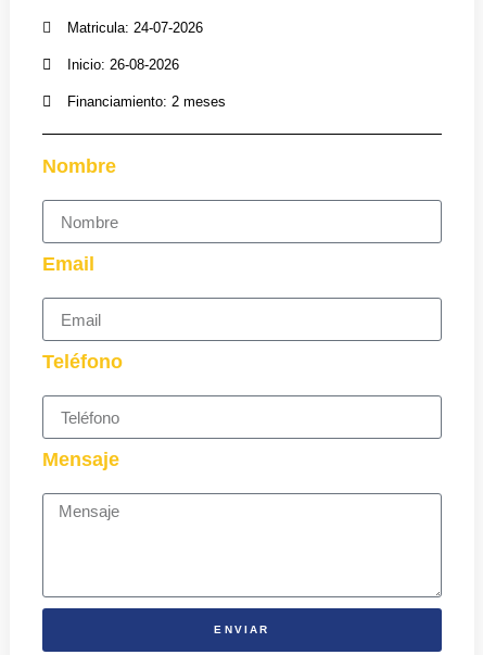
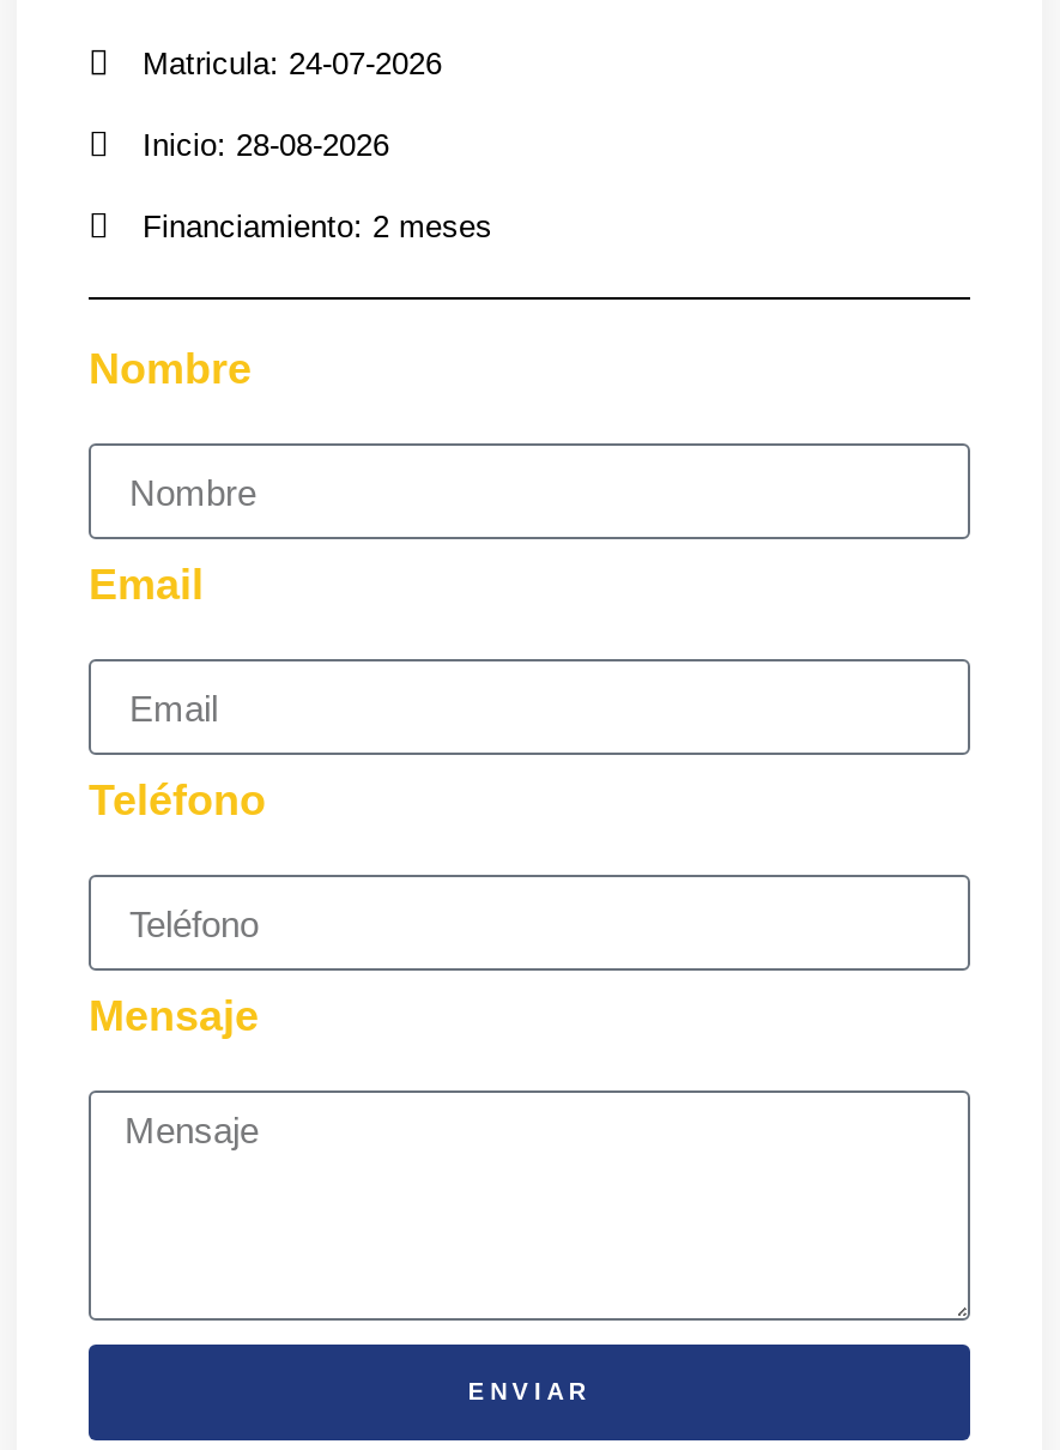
- Inicio: 26-08-2026
+ Inicio: 28-08-2026
